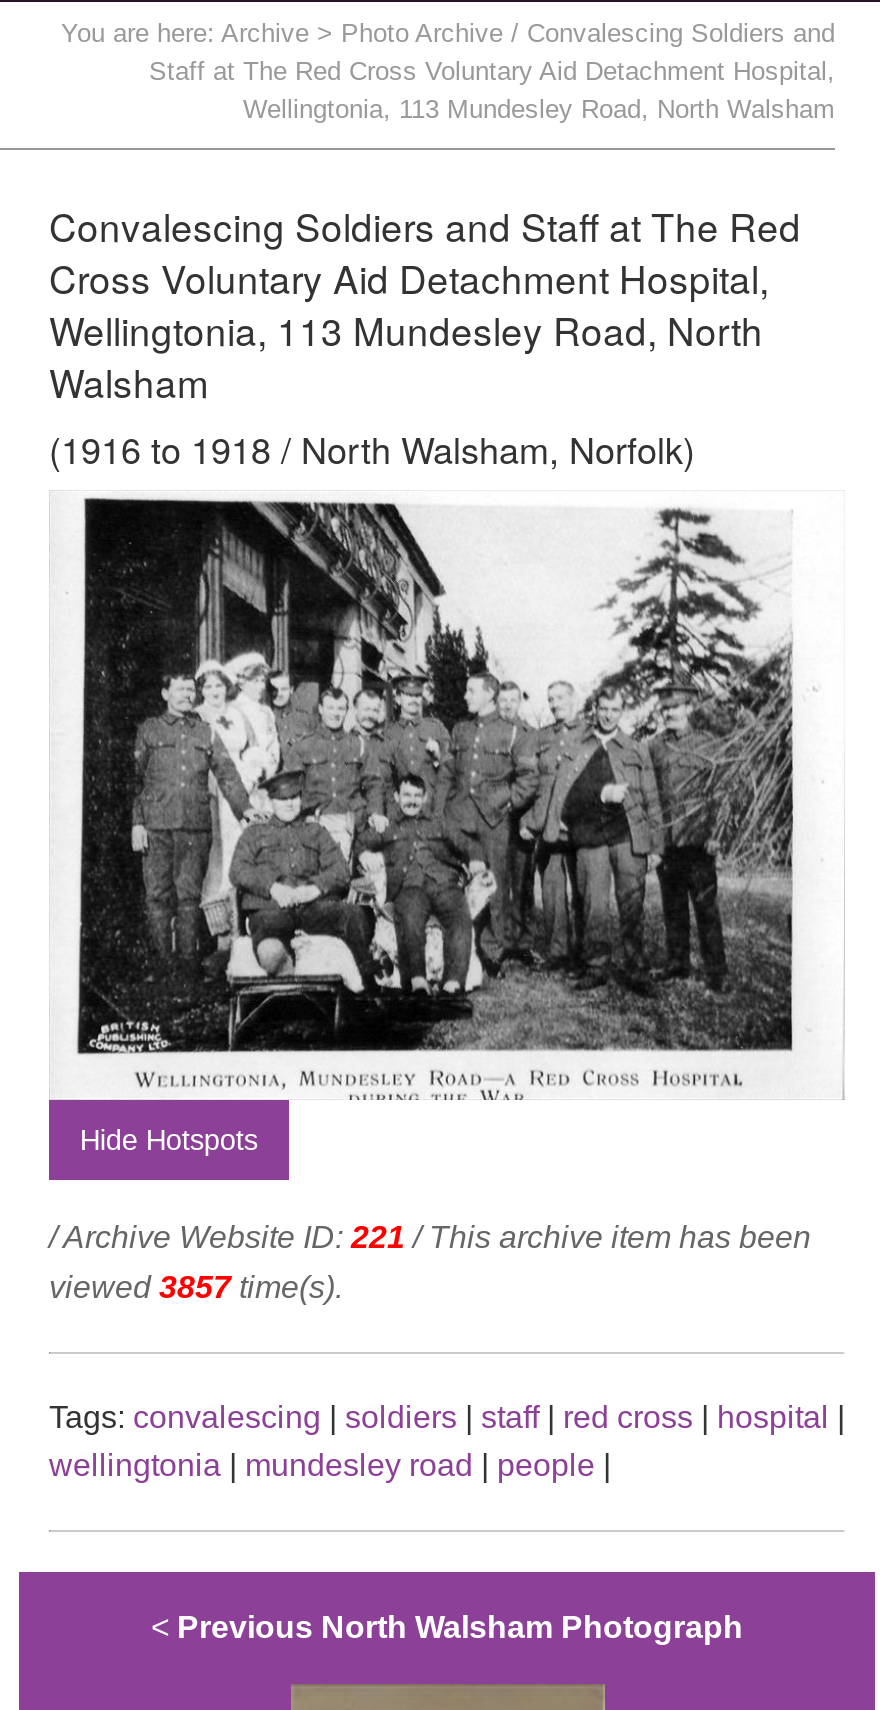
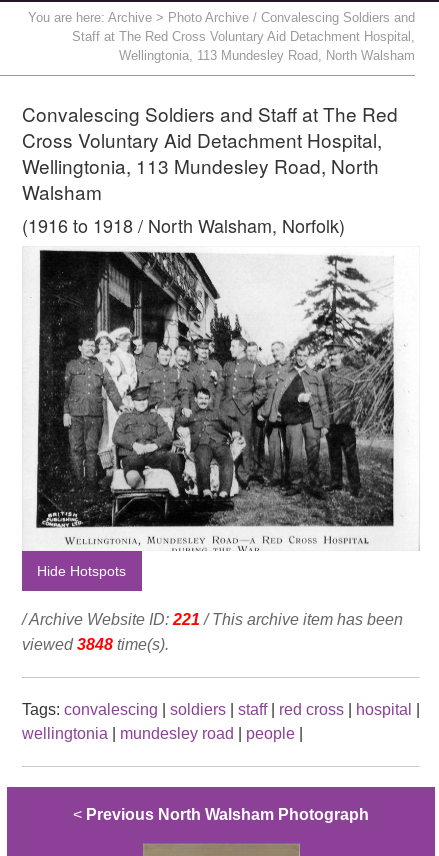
- viewed 3857 time(s).
+ viewed 3848 time(s).
